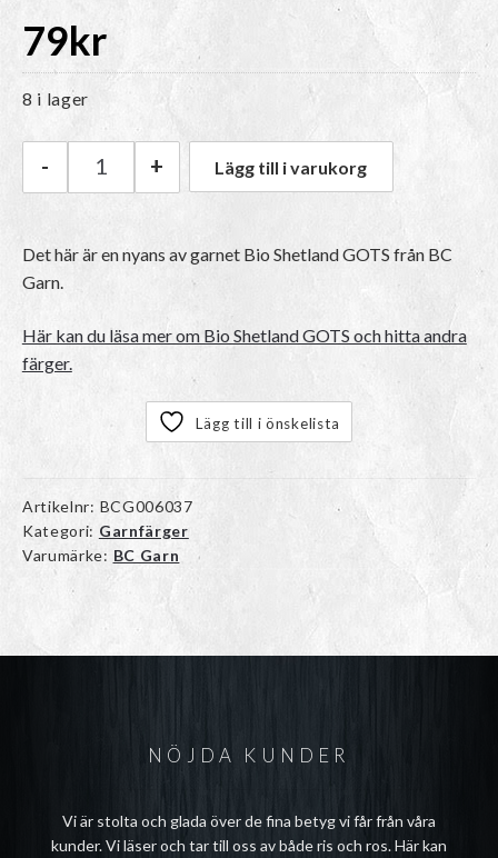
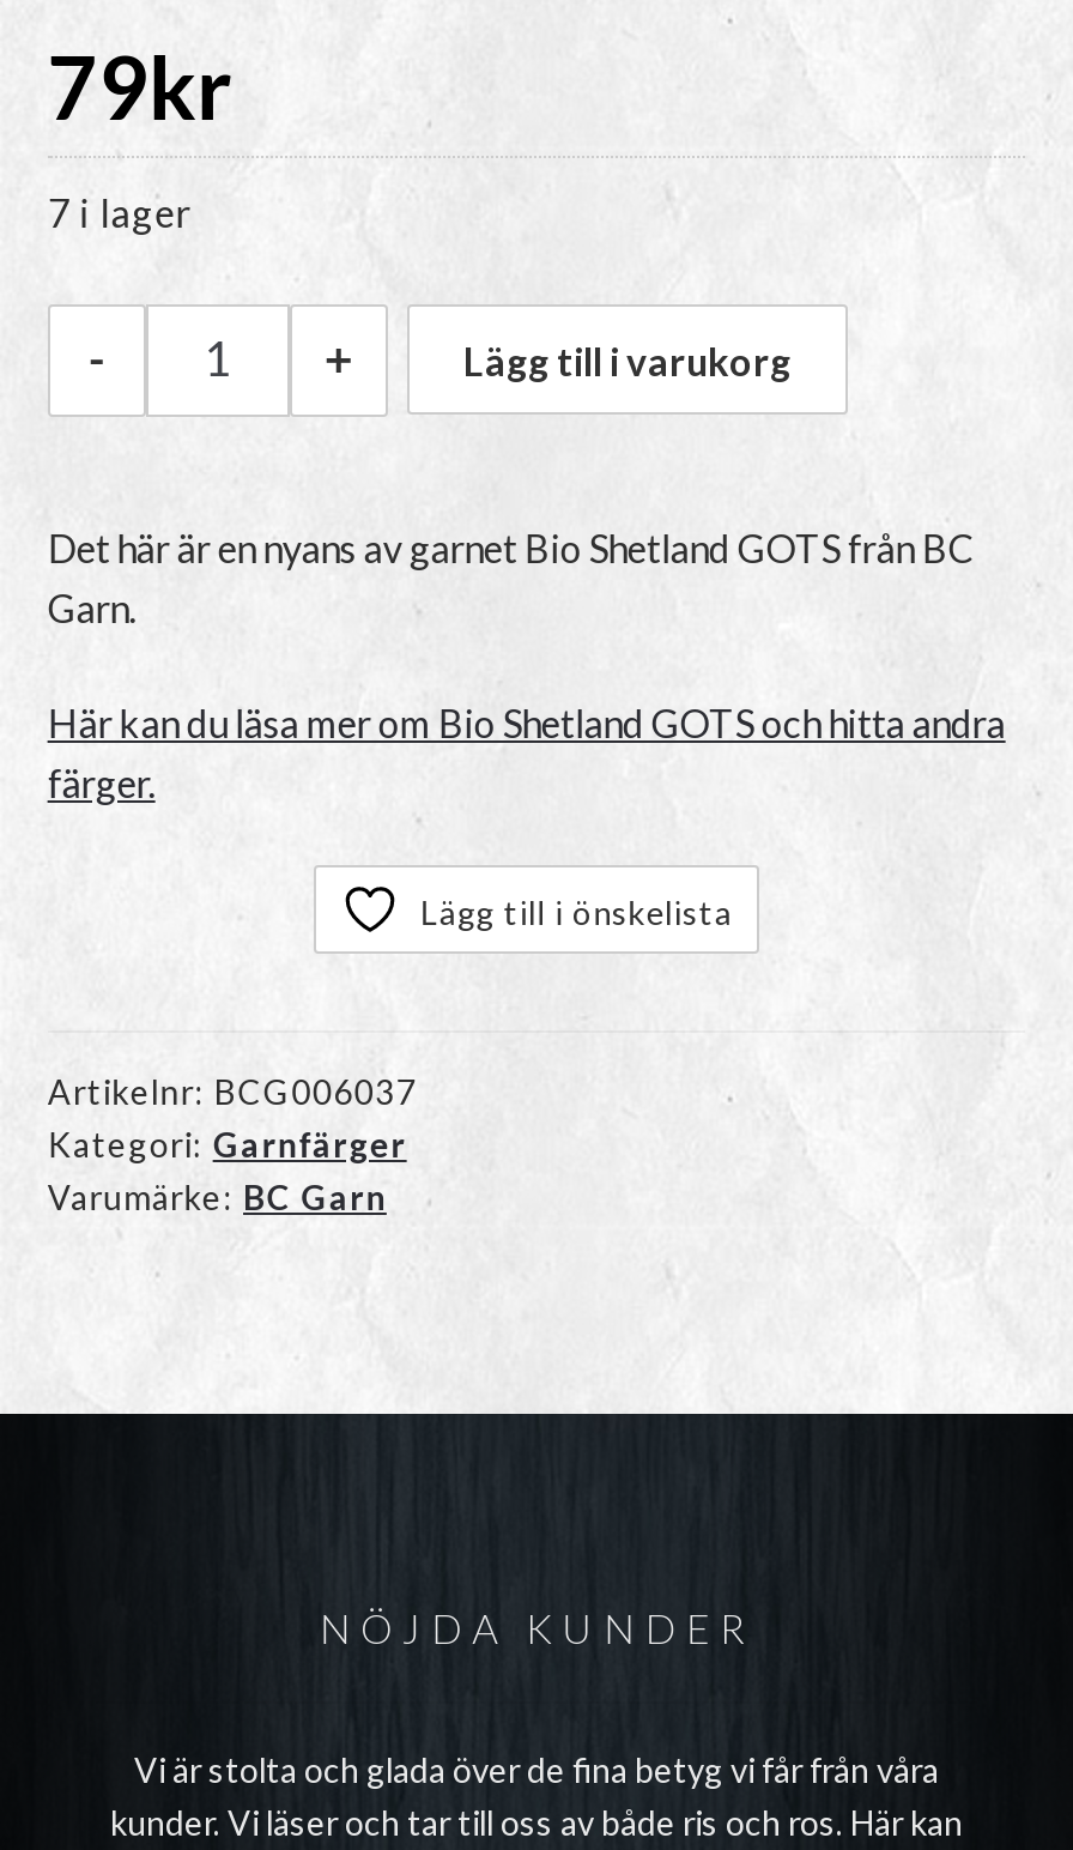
- 8 i lager
+ 7 i lager
